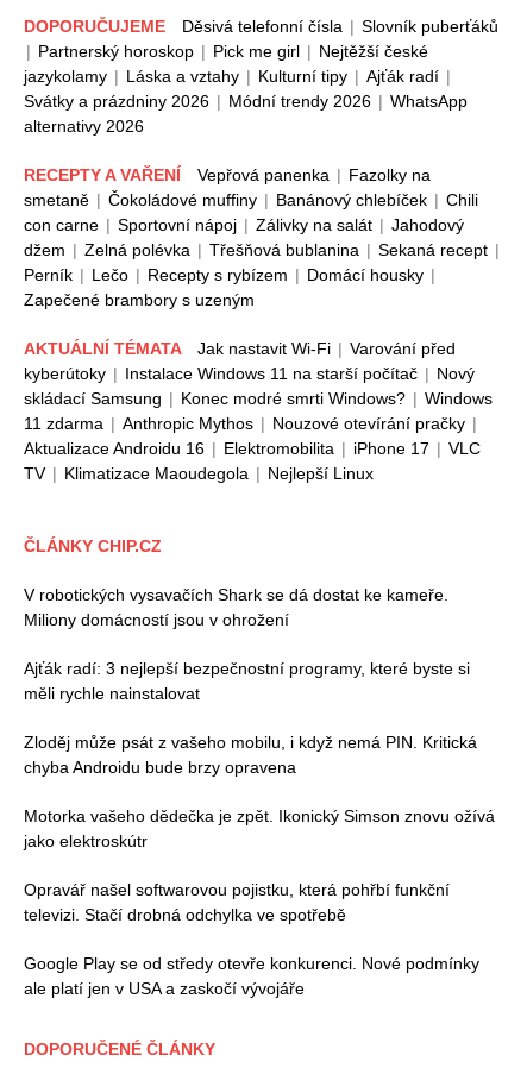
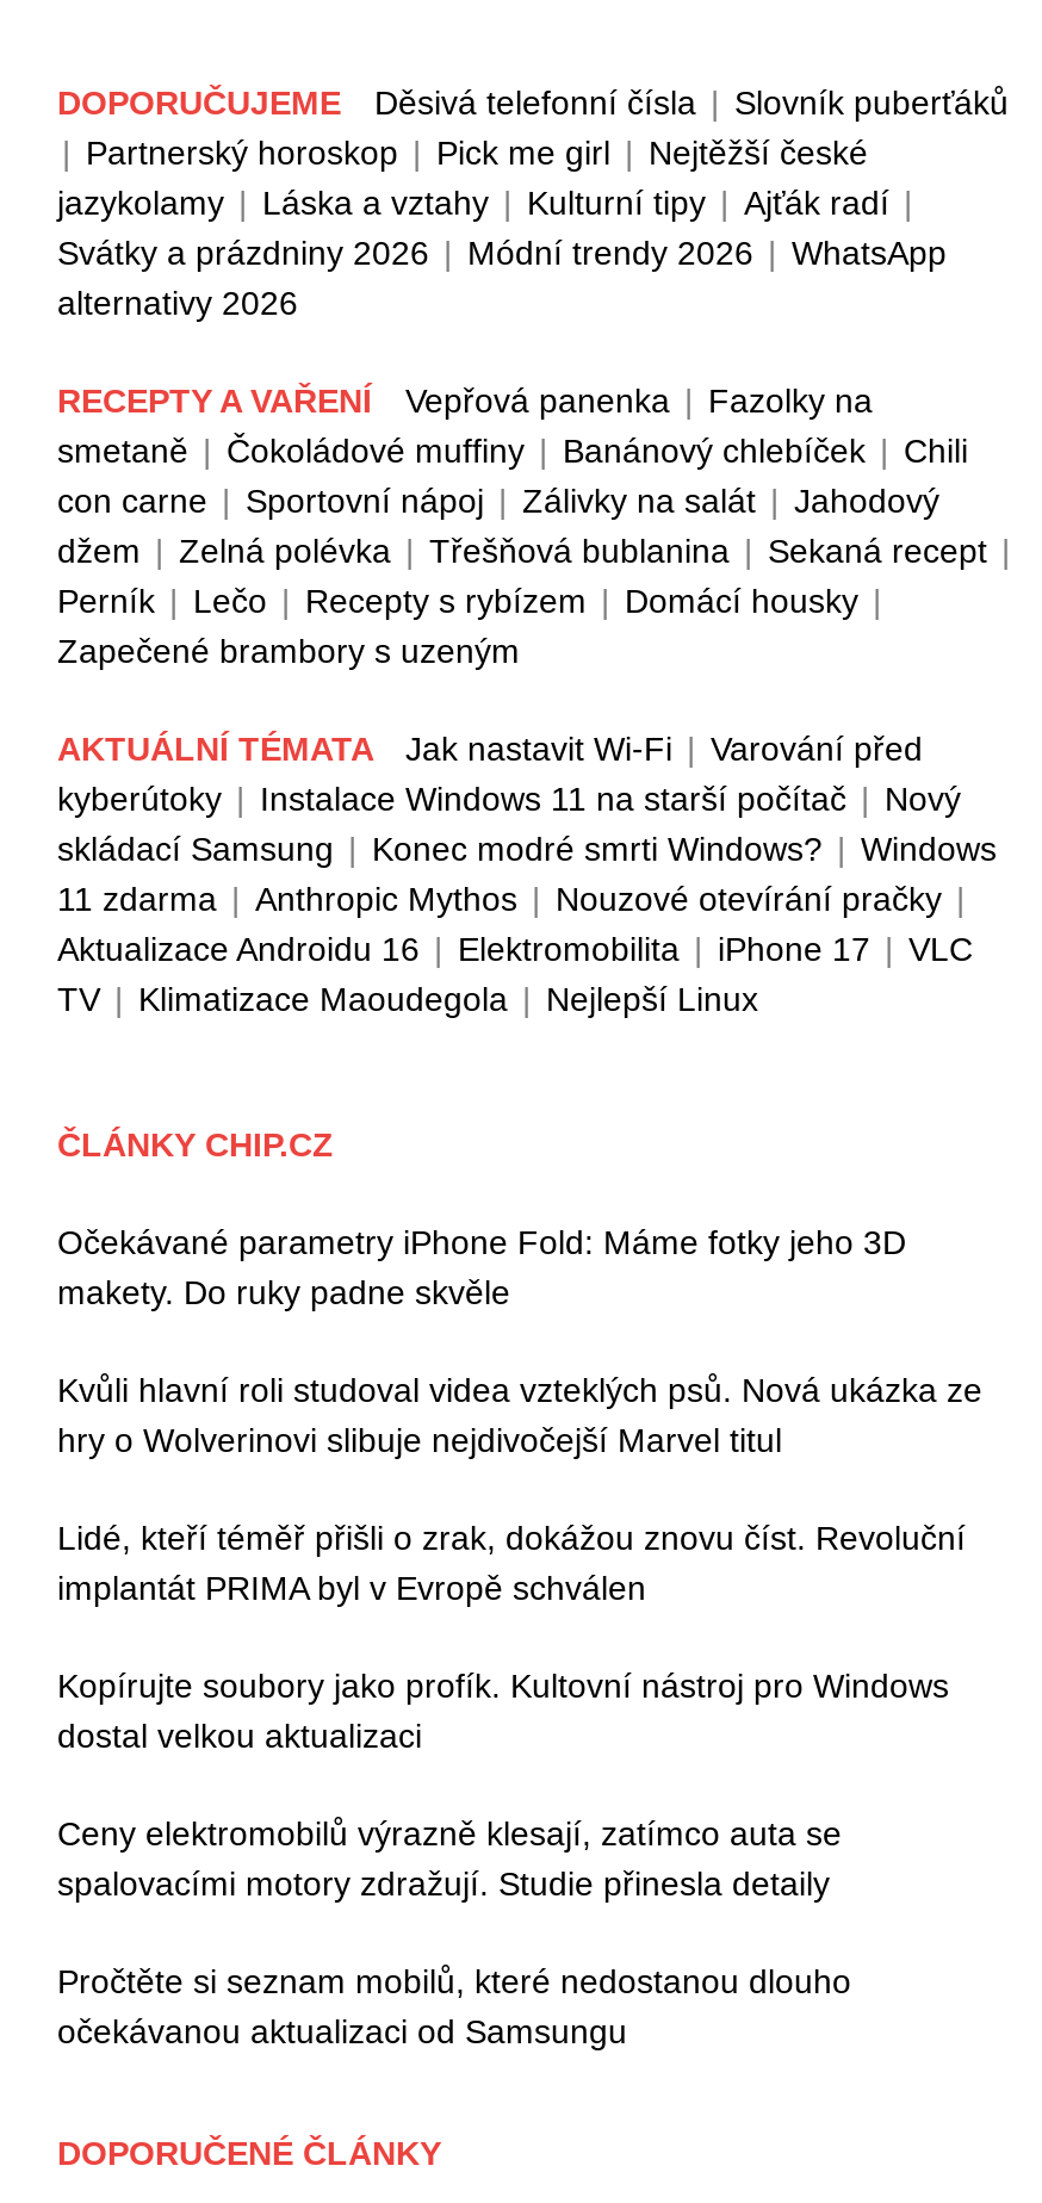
- V robotických vysavačích Shark se dá dostat ke kameře.
- Miliony domácností jsou v ohrožení
+ Očekávané parametry iPhone Fold: Máme fotky jeho 3D
+ makety. Do ruky padne skvěle

- Ajťák radí: 3 nejlepší bezpečnostní programy, které byste si
- měli rychle nainstalovat
+ Kvůli hlavní roli studoval videa vzteklých psů. Nová ukázka ze
+ hry o Wolverinovi slibuje nejdivočejší Marvel titul

- Zloděj může psát z vašeho mobilu, i když nemá PIN. Kritická
- chyba Androidu bude brzy opravena
+ Lidé, kteří téměř přišli o zrak, dokážou znovu číst. Revoluční
+ implantát PRIMA byl v Evropě schválen

- Motorka vašeho dědečka je zpět. Ikonický Simson znovu ožívá
- jako elektroskútr
+ Kopírujte soubory jako profík. Kultovní nástroj pro Windows
+ dostal velkou aktualizaci

- Opravář našel softwarovou pojistku, která pohřbí funkční
- televizi. Stačí drobná odchylka ve spotřebě
+ Ceny elektromobilů výrazně klesají, zatímco auta se
+ spalovacími motory zdražují. Studie přinesla detaily

- Google Play se od středy otevře konkurenci. Nové podmínky
- ale platí jen v USA a zaskočí vývojáře
+ Pročtěte si seznam mobilů, které nedostanou dlouho
+ očekávanou aktualizaci od Samsungu
